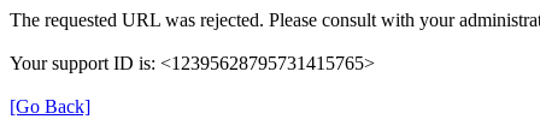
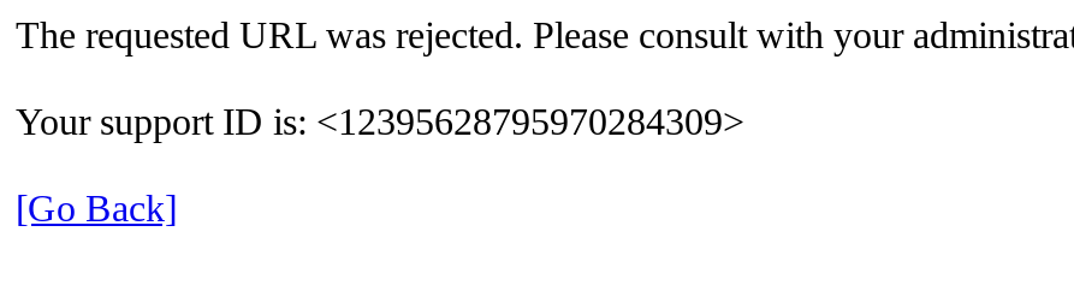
- Your support ID is: <12395628795731415765>
+ Your support ID is: <12395628795970284309>
